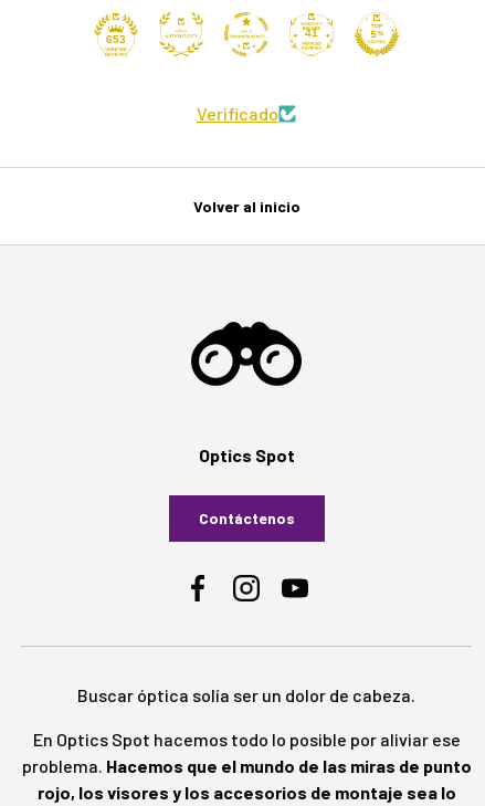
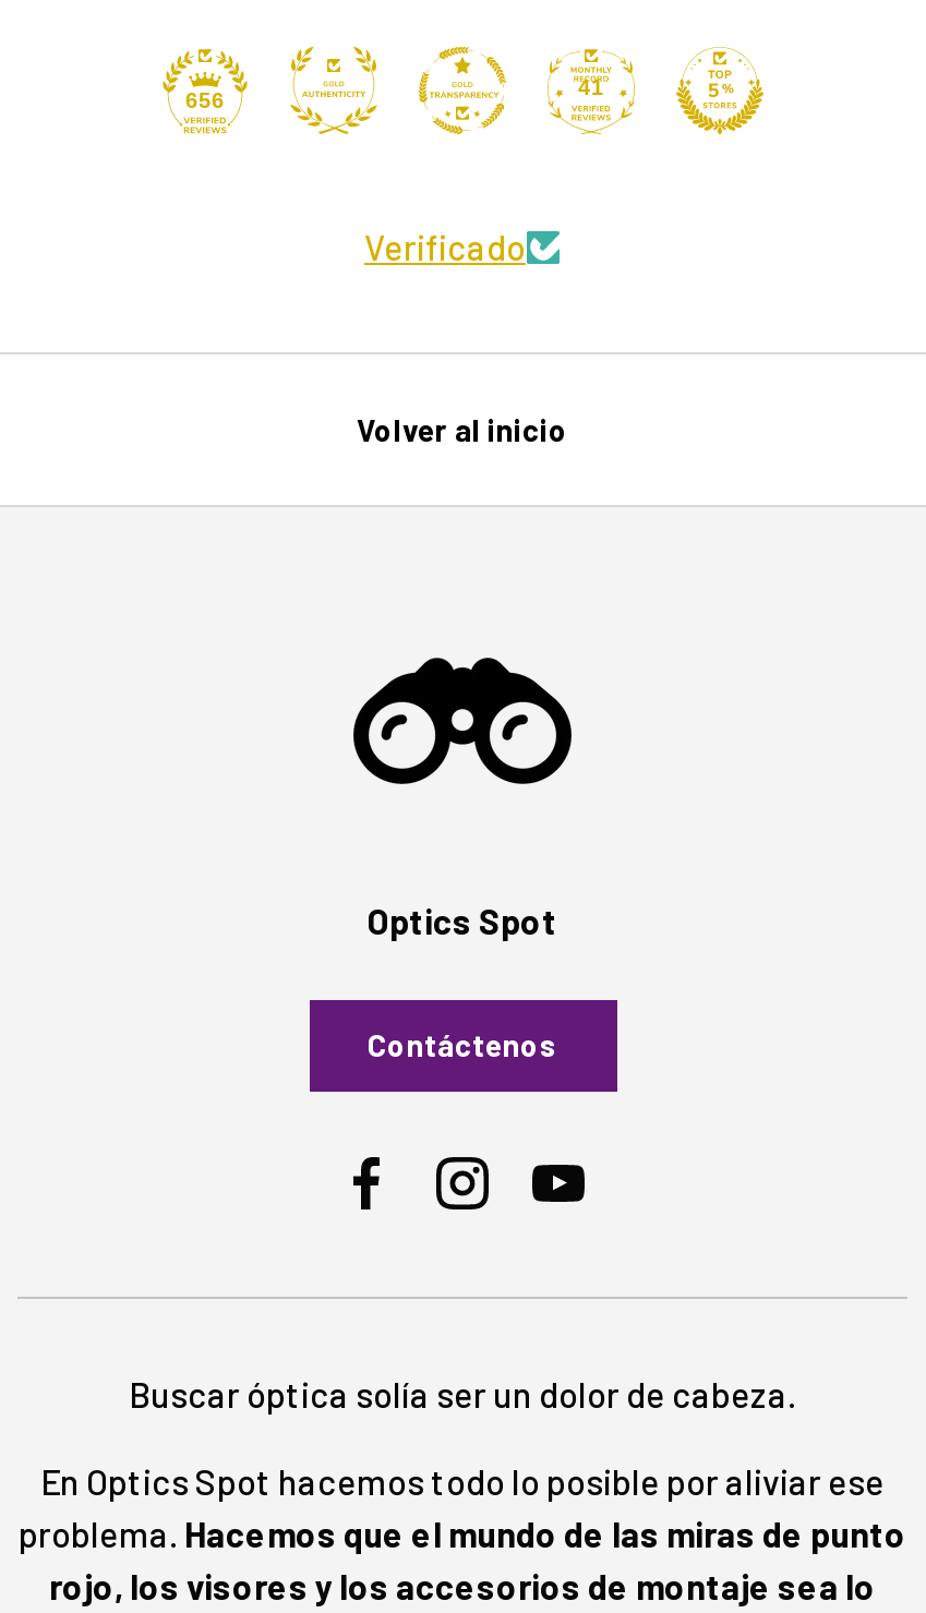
- 653
+ 656
